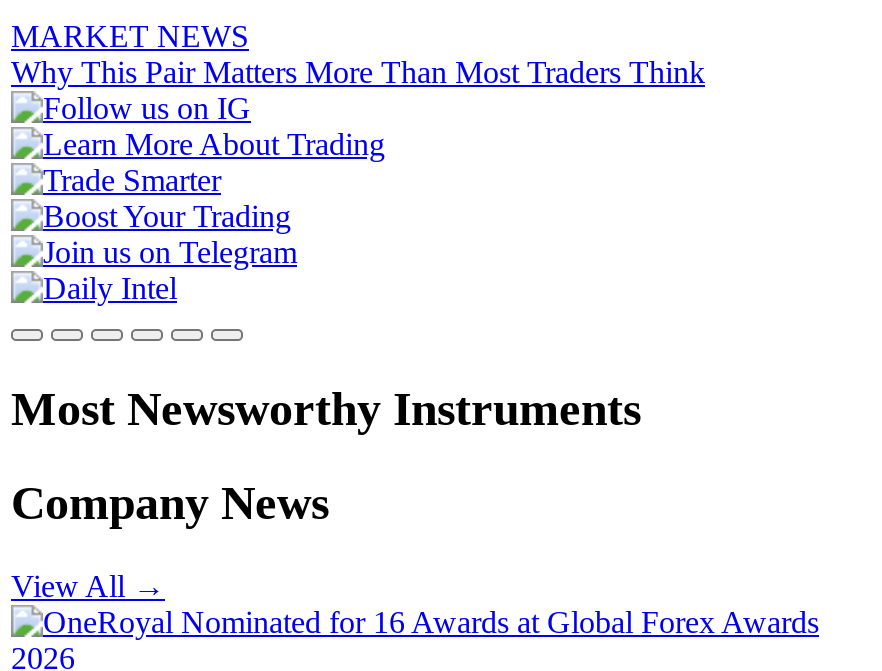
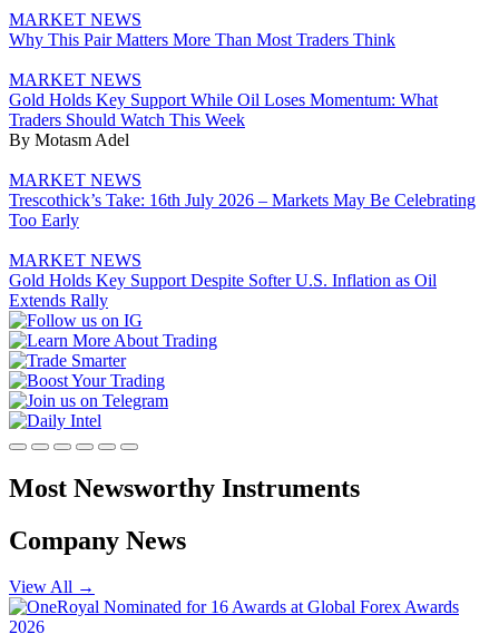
+ MARKET NEWS
+ Gold Holds Key Support While Oil Loses Momentum: What
+ Traders Should Watch This Week
+ By Motasm Adel
+ MARKET NEWS
+ Trescothick’s Take: 16th July 2026 – Markets May Be Celebrating
+ Too Early
+ MARKET NEWS
+ Gold Holds Key Support Despite Softer U.S. Inflation as Oil
+ Extends Rally
